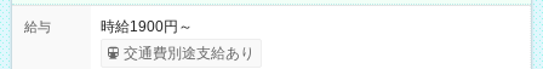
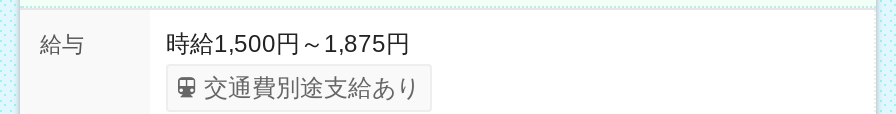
- 時給1900円～
+ 時給1,500円～1,875円
